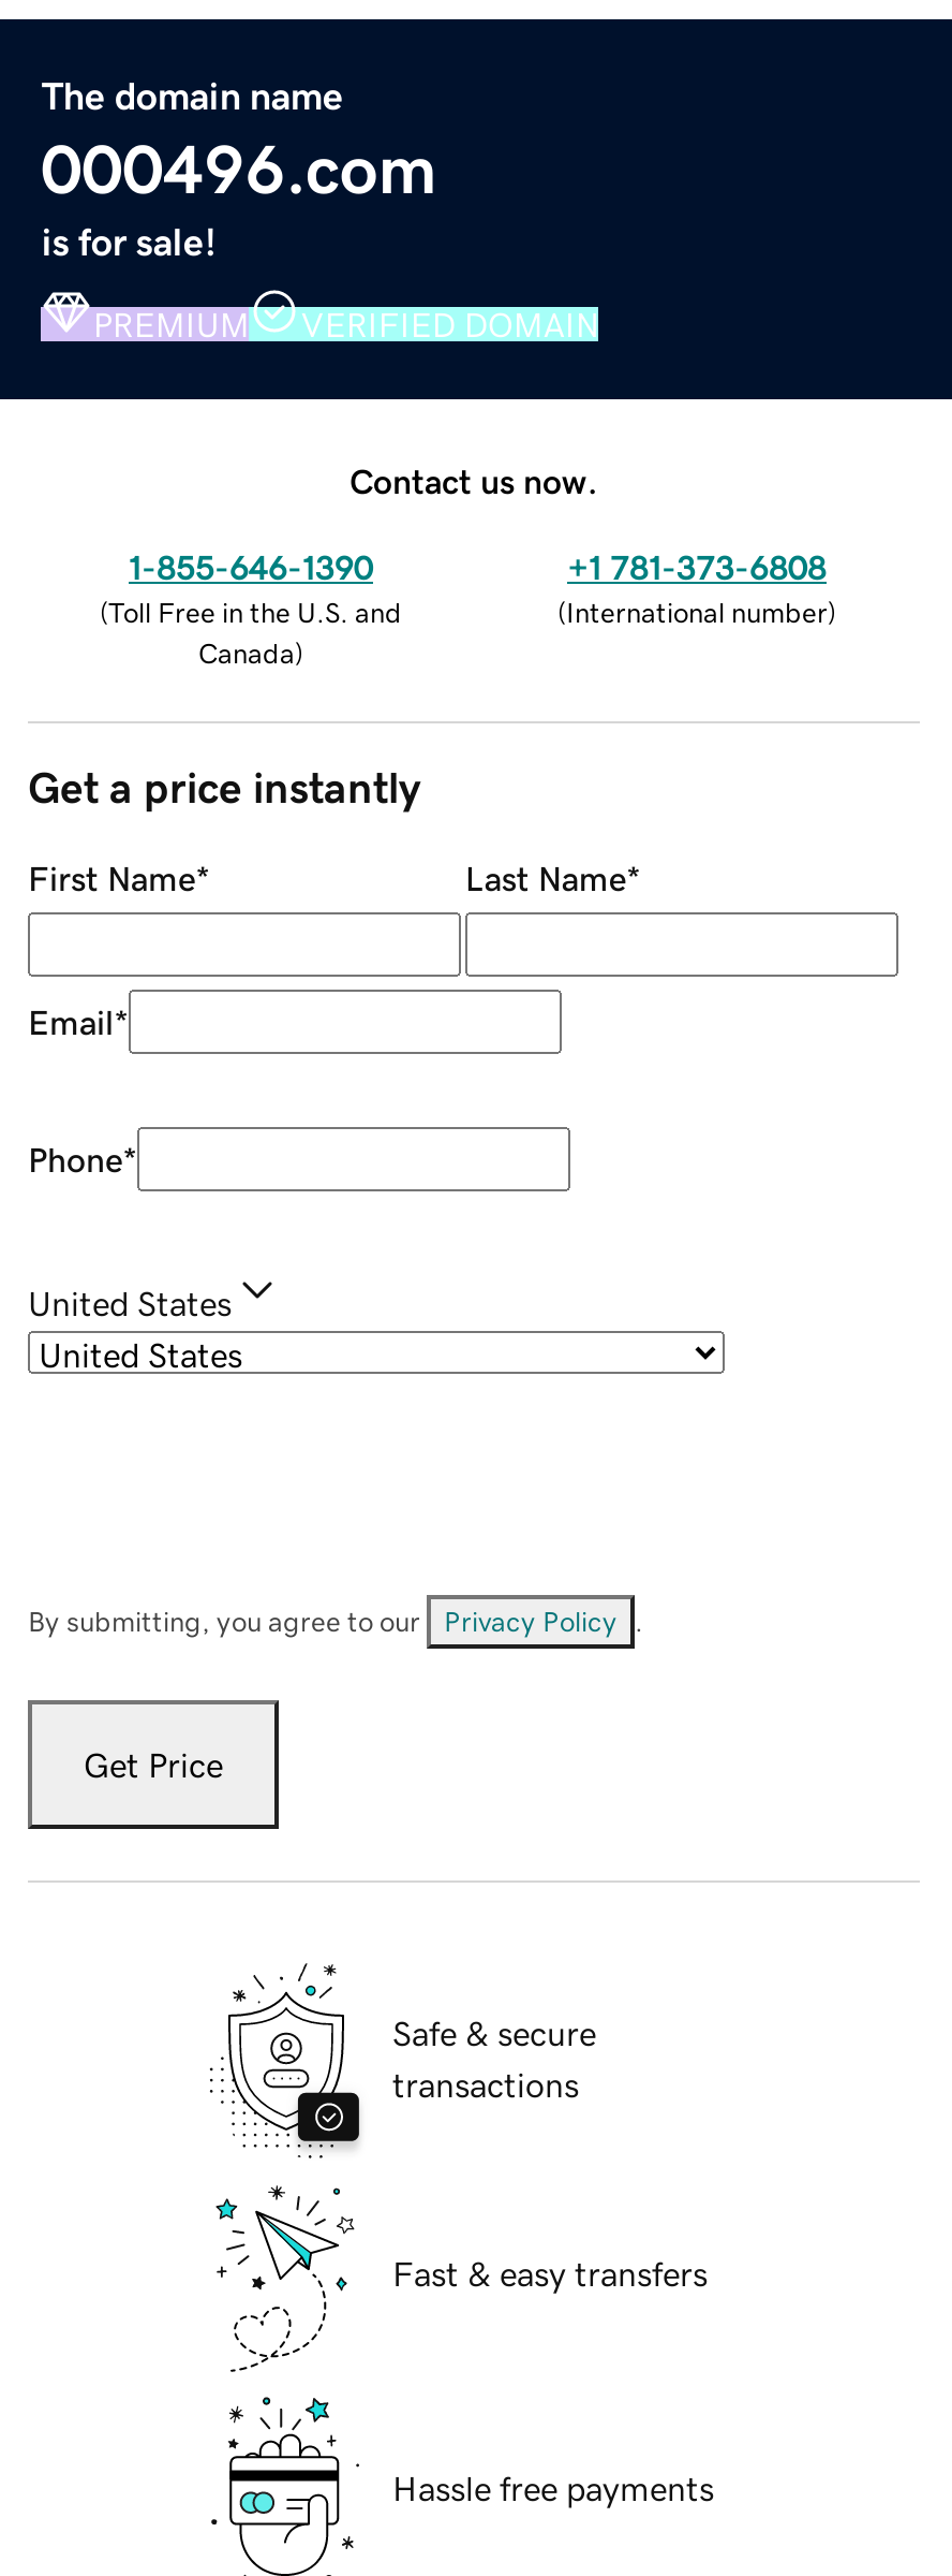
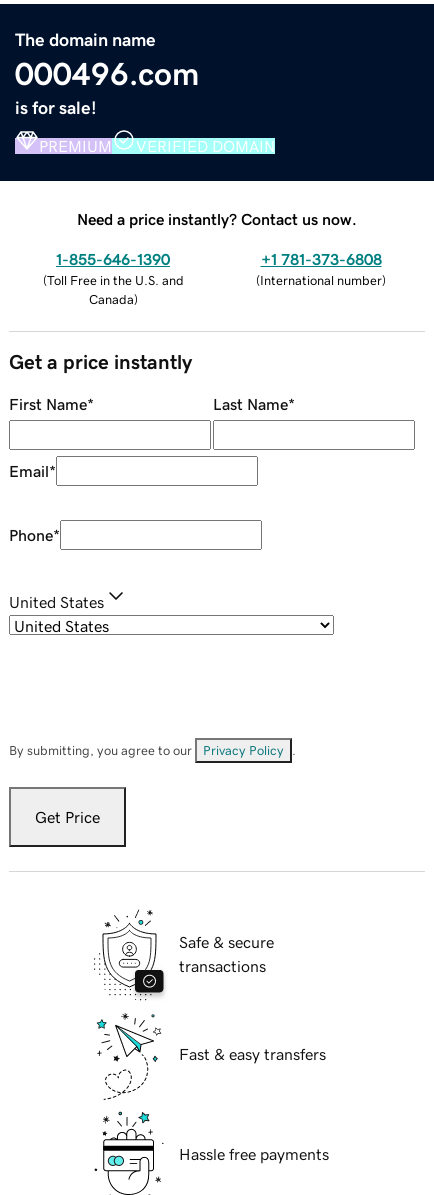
- Contact us now.
+ Need a price instantly? Contact us now.
